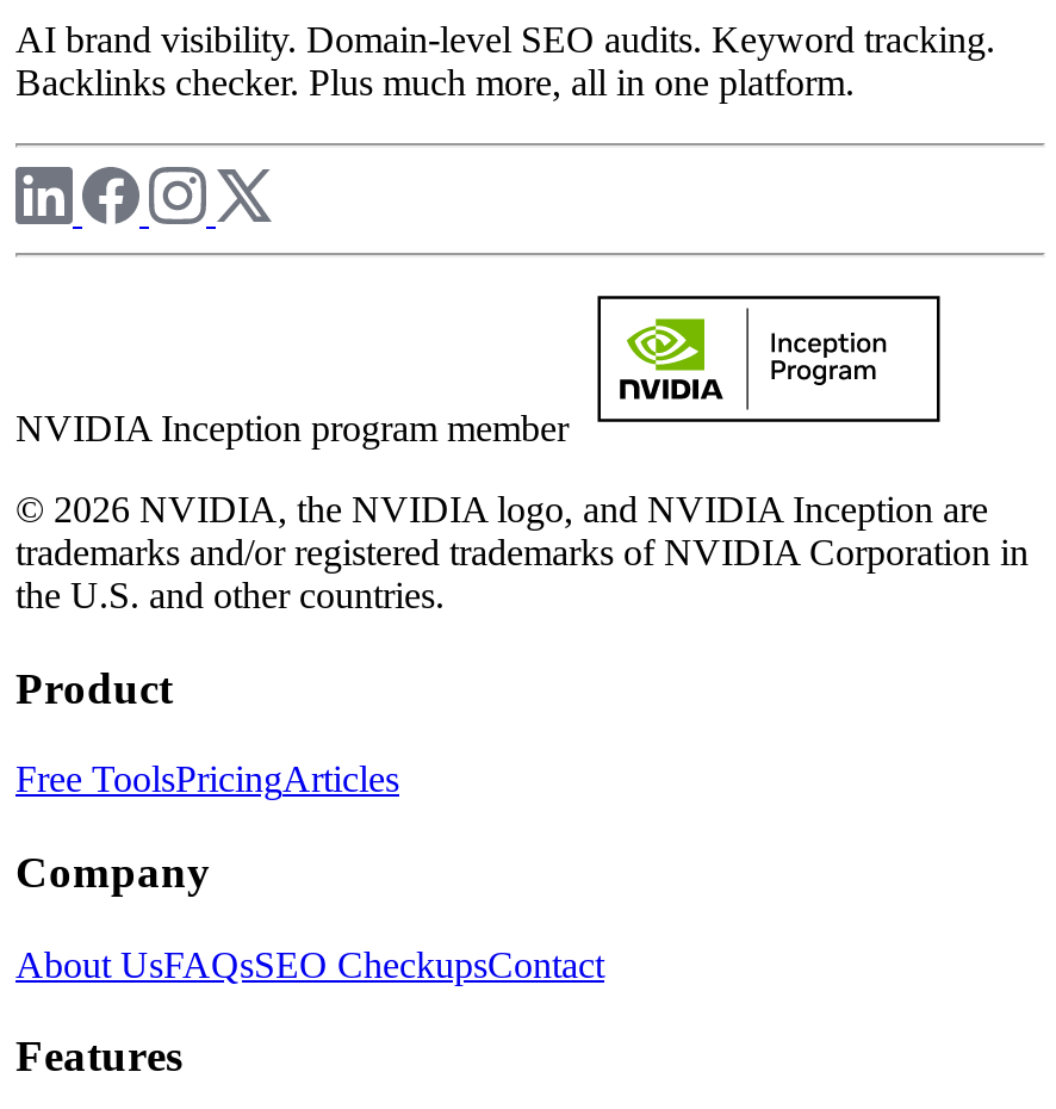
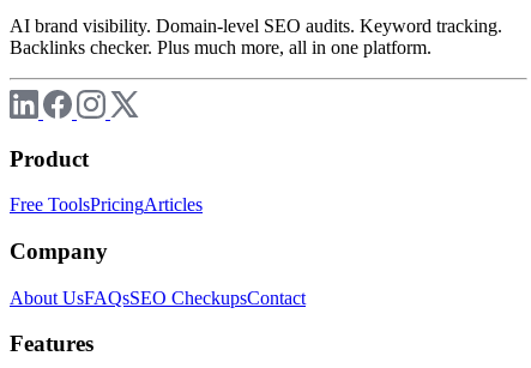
- [image]
- NVIDIA Inception program member
- © 2026 NVIDIA, the NVIDIA logo, and NVIDIA Inception are
- trademarks and/or registered trademarks of NVIDIA Corporation in
- the U.S. and other countries.
